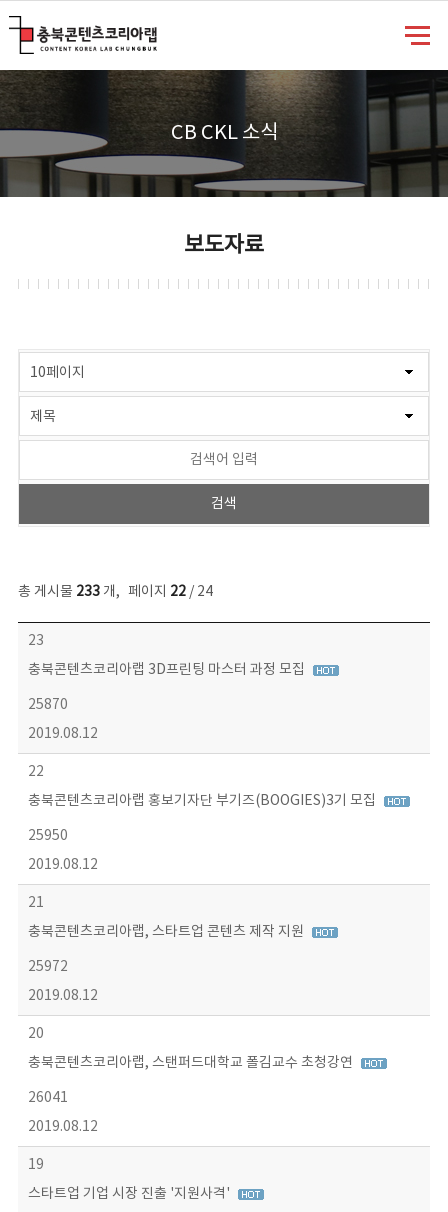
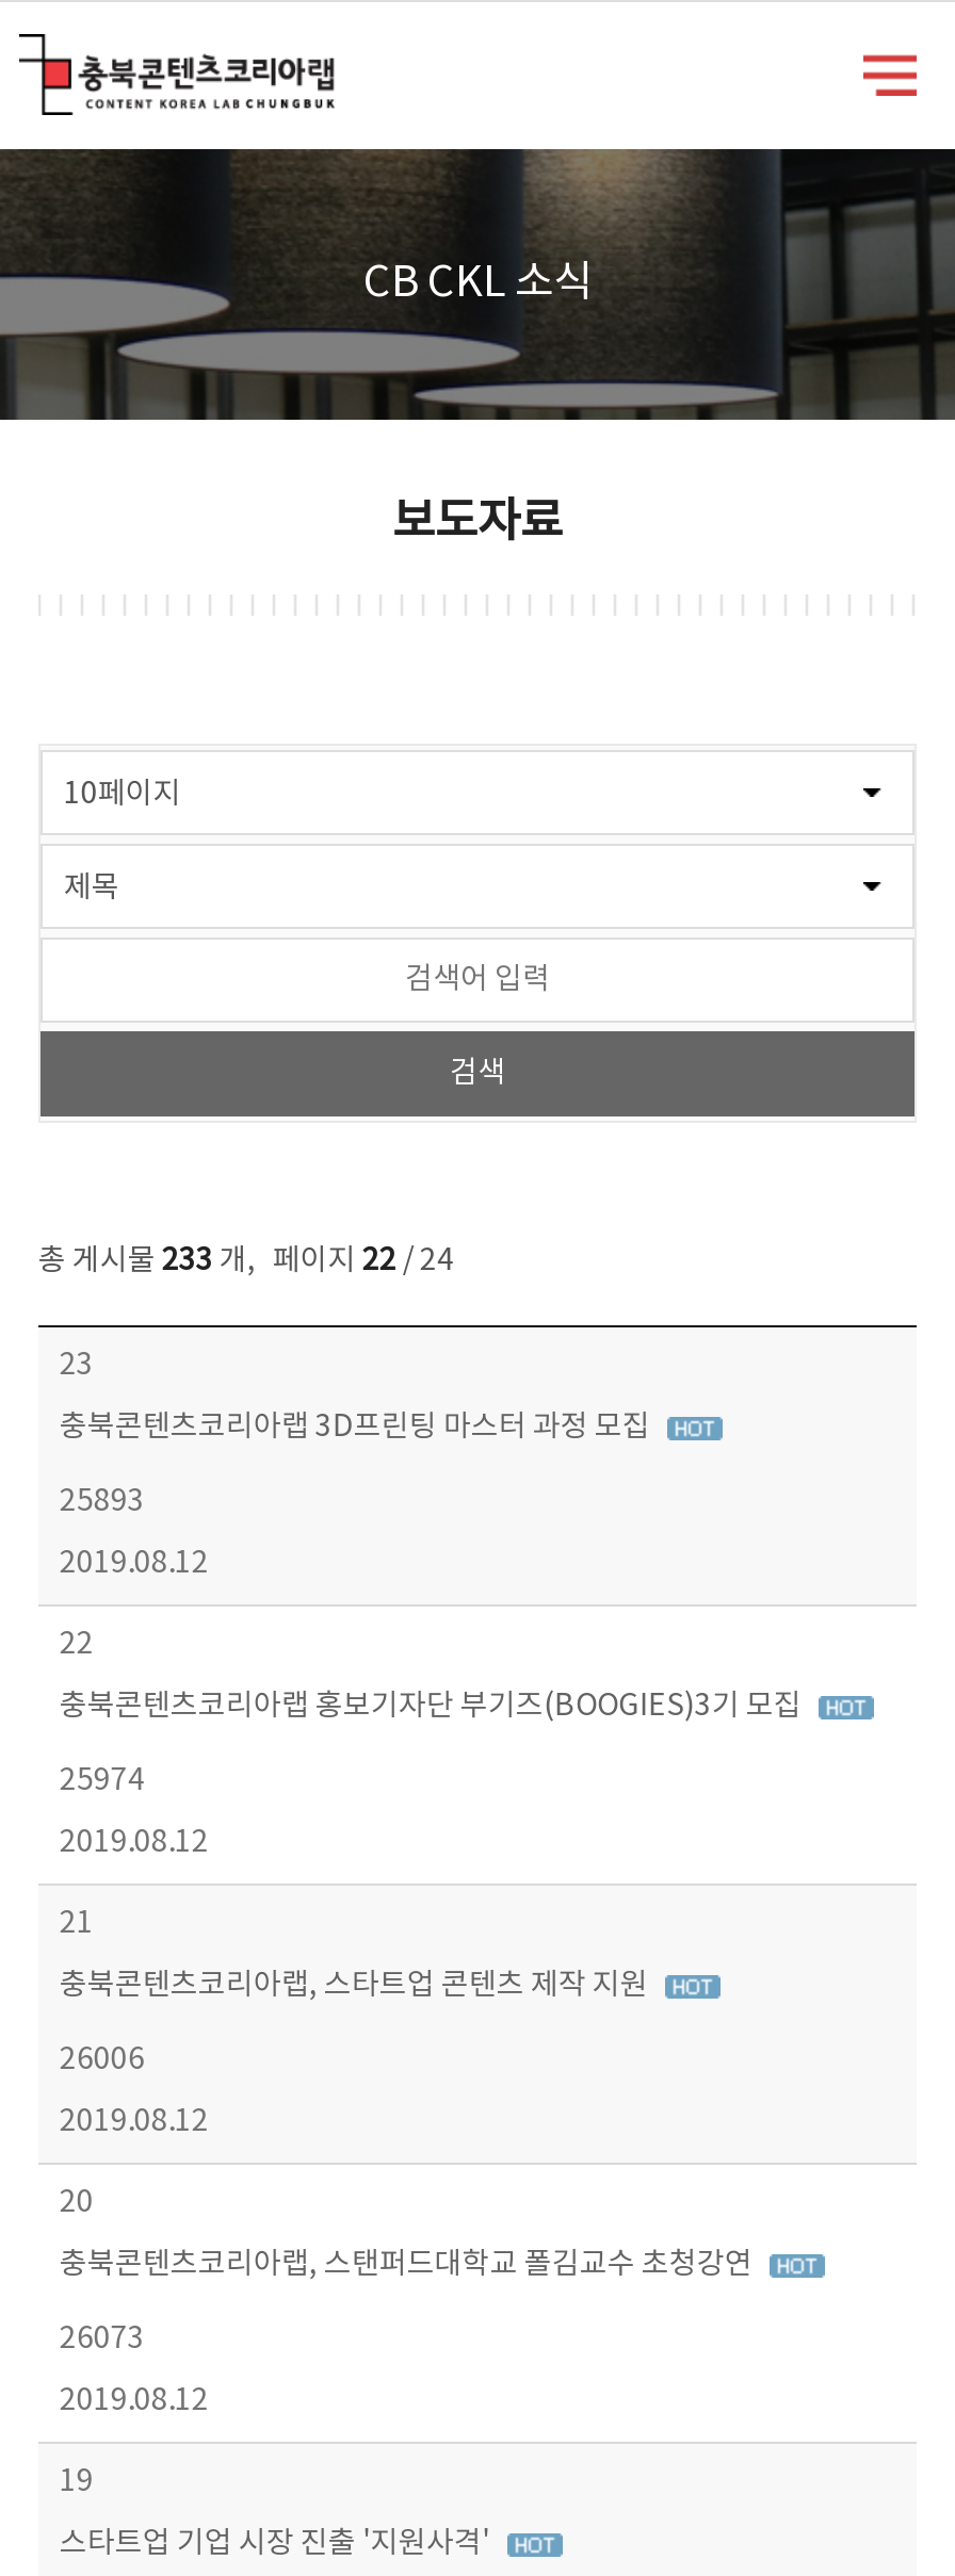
- 25870
+ 25893

- 25950
+ 25974

- 25972
+ 26006

- 26041
+ 26073
